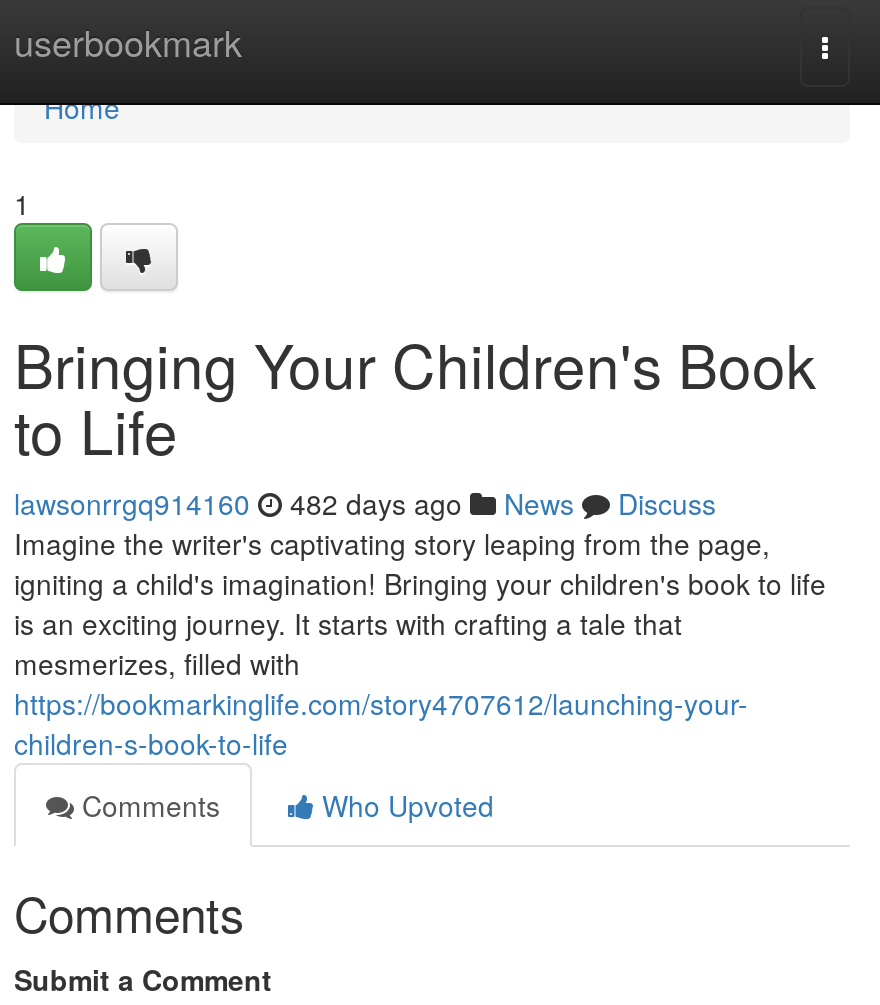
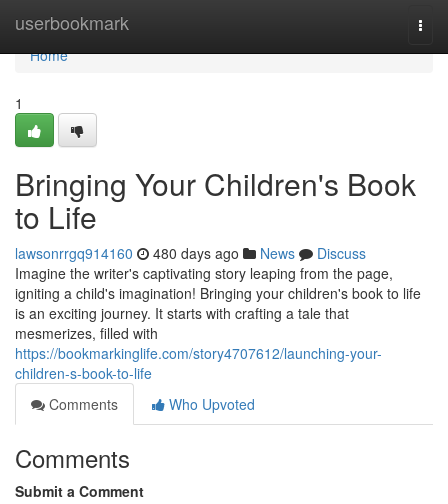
- lawsonrrgq914160 482 days ago News Discuss
+ lawsonrrgq914160 480 days ago News Discuss
